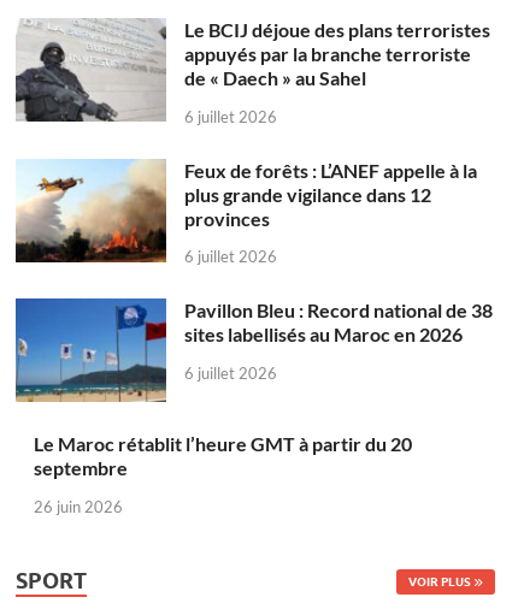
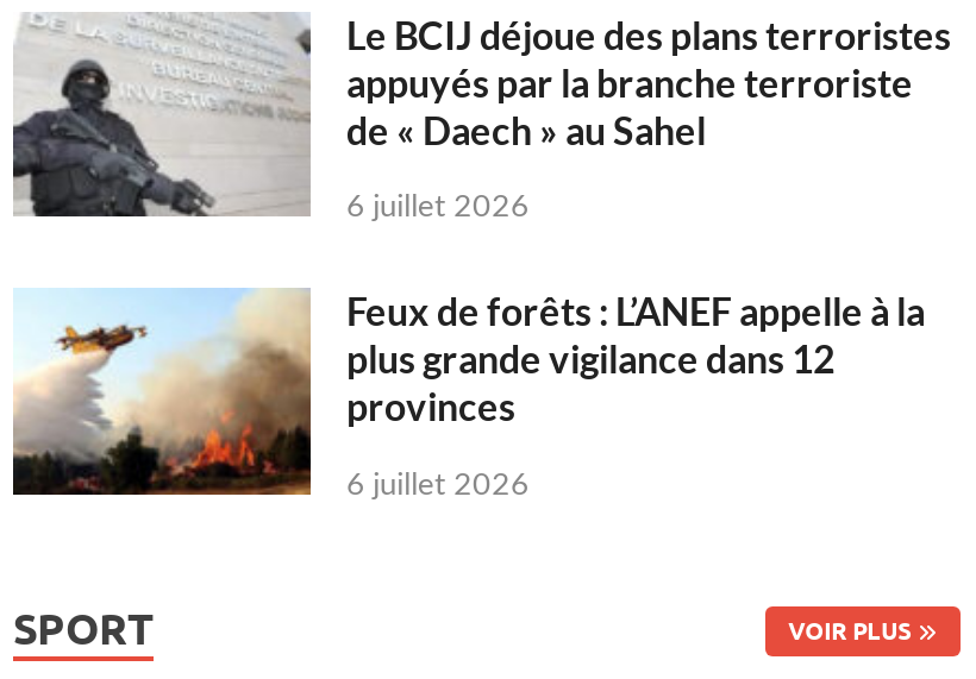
- [image]
- Pavillon Bleu : Record national de 38
- sites labellisés au Maroc en 2026
- 6 juillet 2026
- Le Maroc rétablit l’heure GMT à partir du 20
- septembre
- 26 juin 2026
